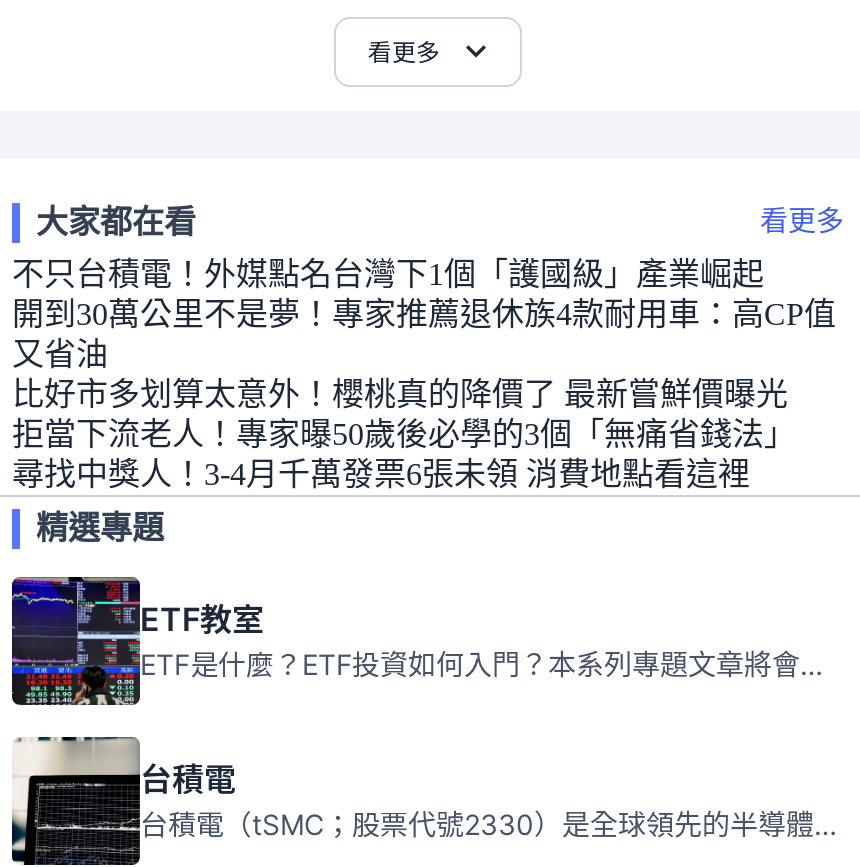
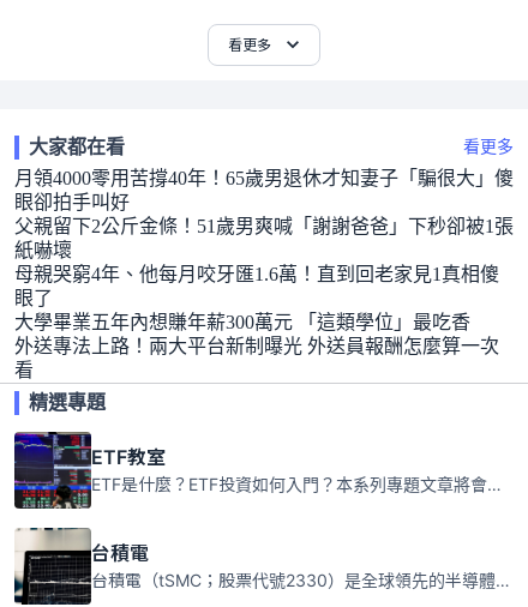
- 不只台積電！外媒點名台灣下1個「護國級」產業崛起
- 開到30萬公里不是夢！專家推薦退休族4款耐用車：高CP值
- 又省油
- 比好市多划算太意外！櫻桃真的降價了 最新嘗鮮價曝光
- 拒當下流老人！專家曝50歲後必學的3個「無痛省錢法」
- 尋找中獎人！3-4月千萬發票6張未領 消費地點看這裡
+ 月領4000零用苦撐40年！65歲男退休才知妻子「騙很大」傻
+ 眼卻拍手叫好
+ 父親留下2公斤金條！51歲男爽喊「謝謝爸爸」下秒卻被1張
+ 紙嚇壞
+ 母親哭窮4年、他每月咬牙匯1.6萬！直到回老家見1真相傻
+ 眼了
+ 大學畢業五年內想賺年薪300萬元 「這類學位」最吃香
+ 外送專法上路！兩大平台新制曝光 外送員報酬怎麼算一次
+ 看
